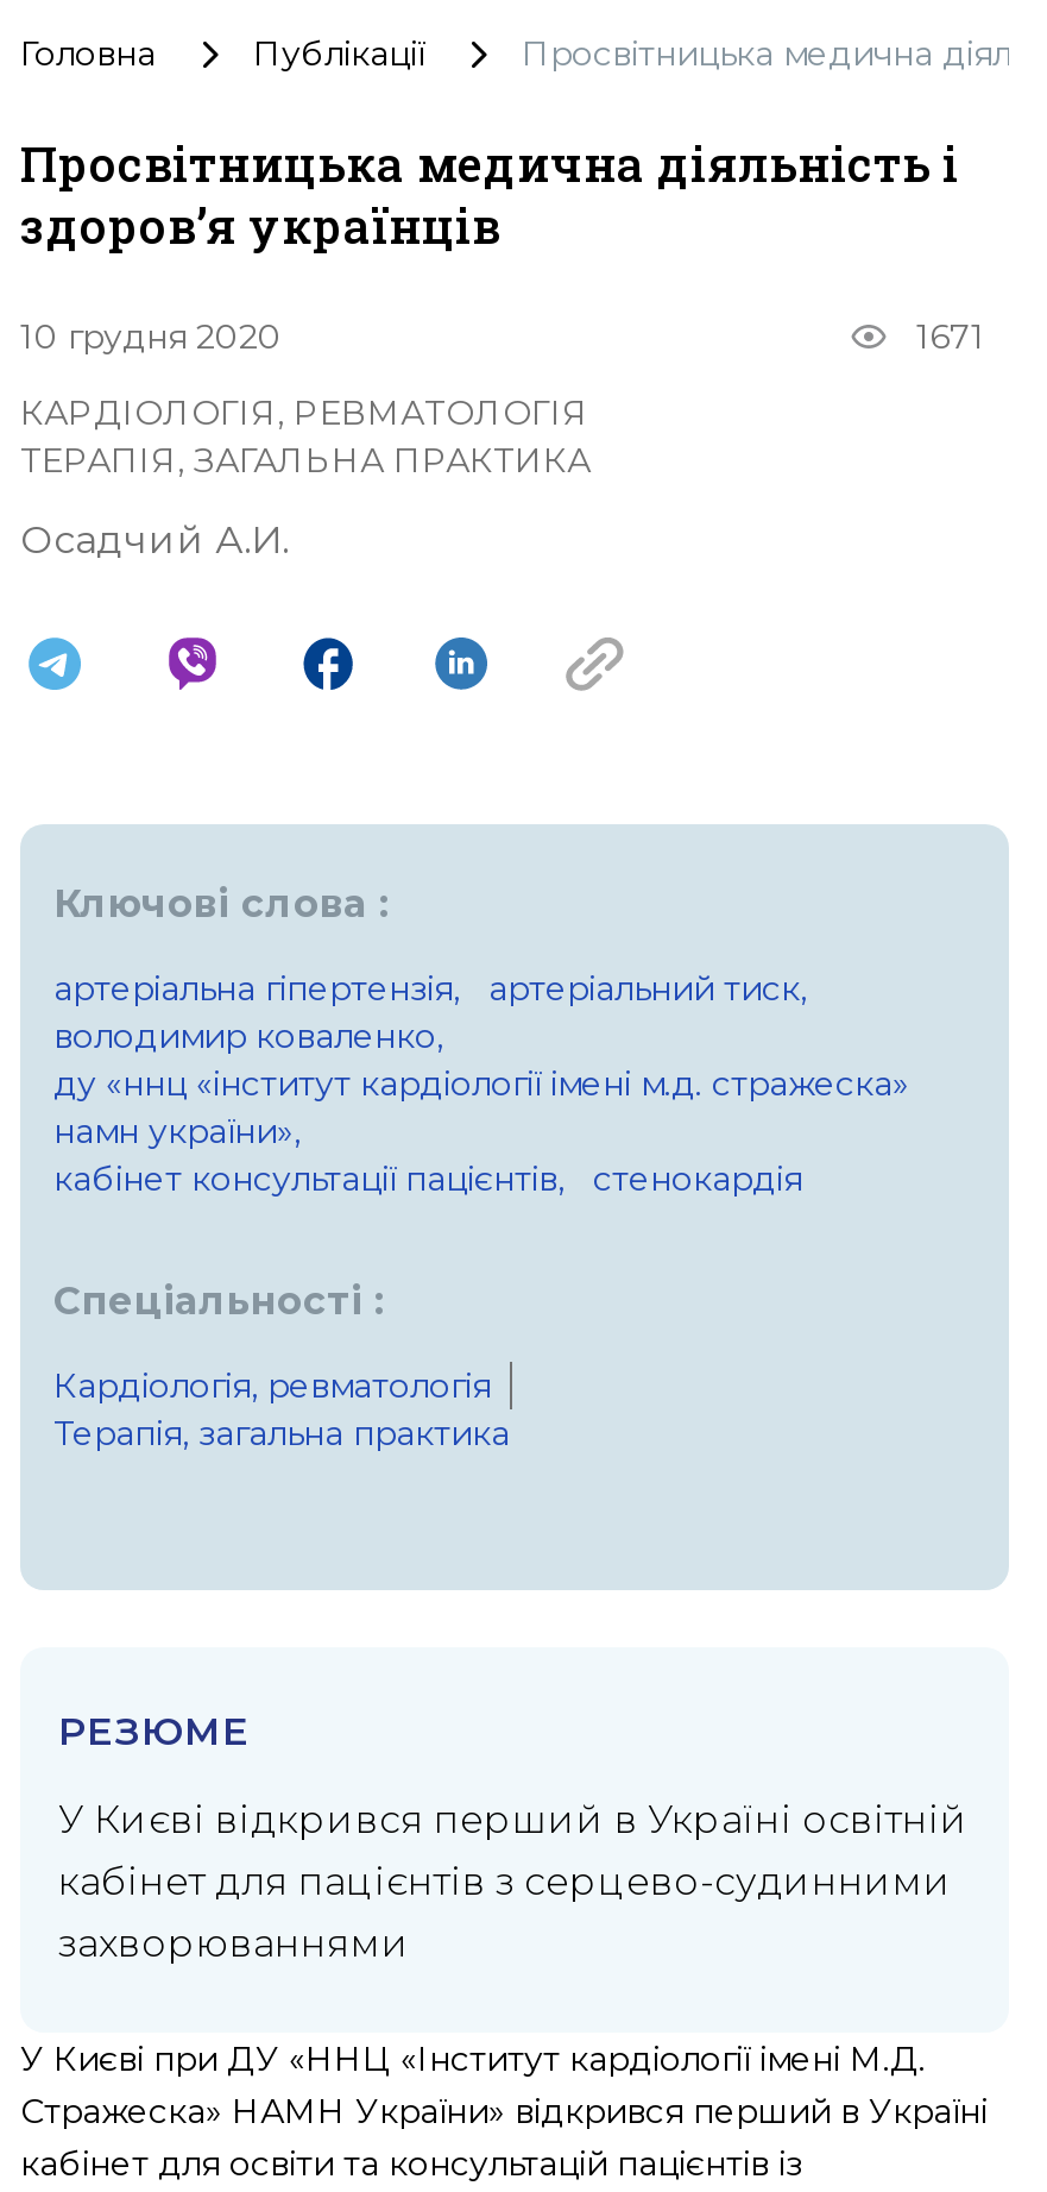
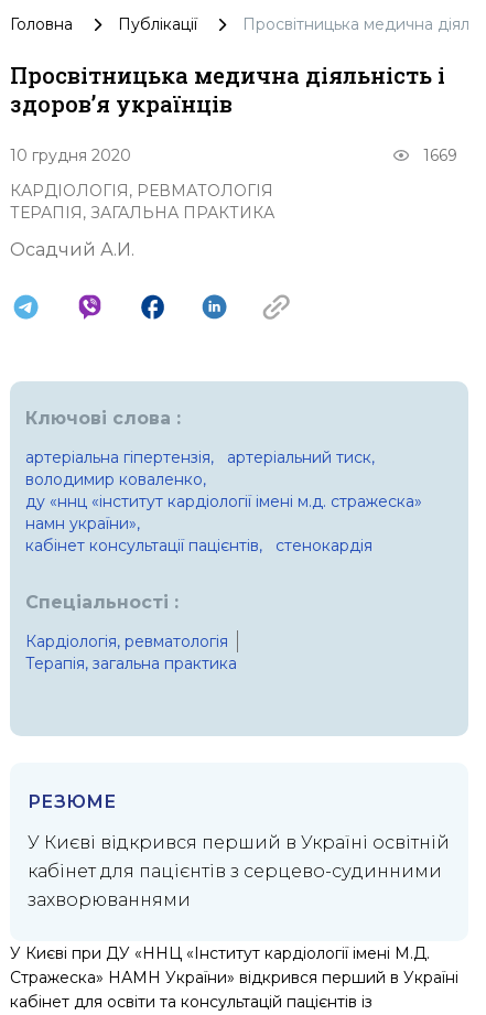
- 1671
+ 1669
